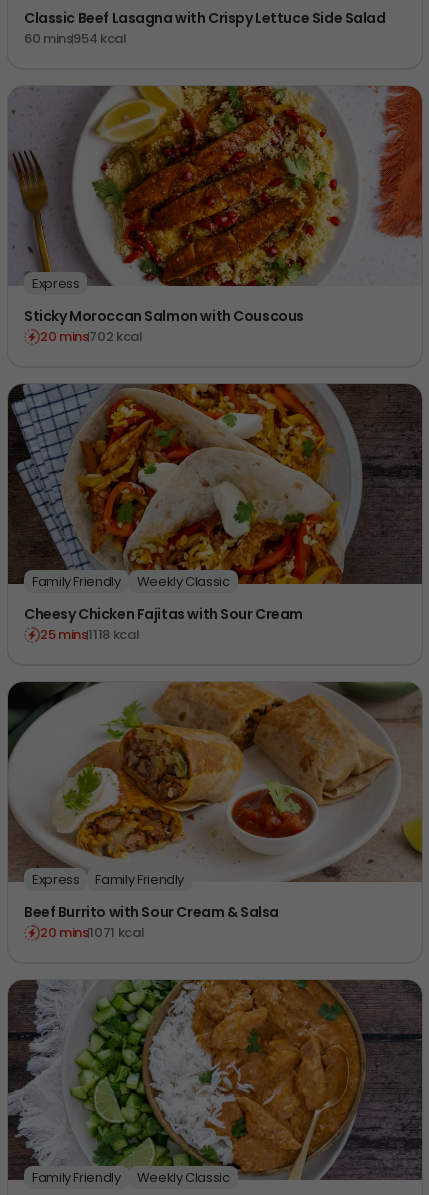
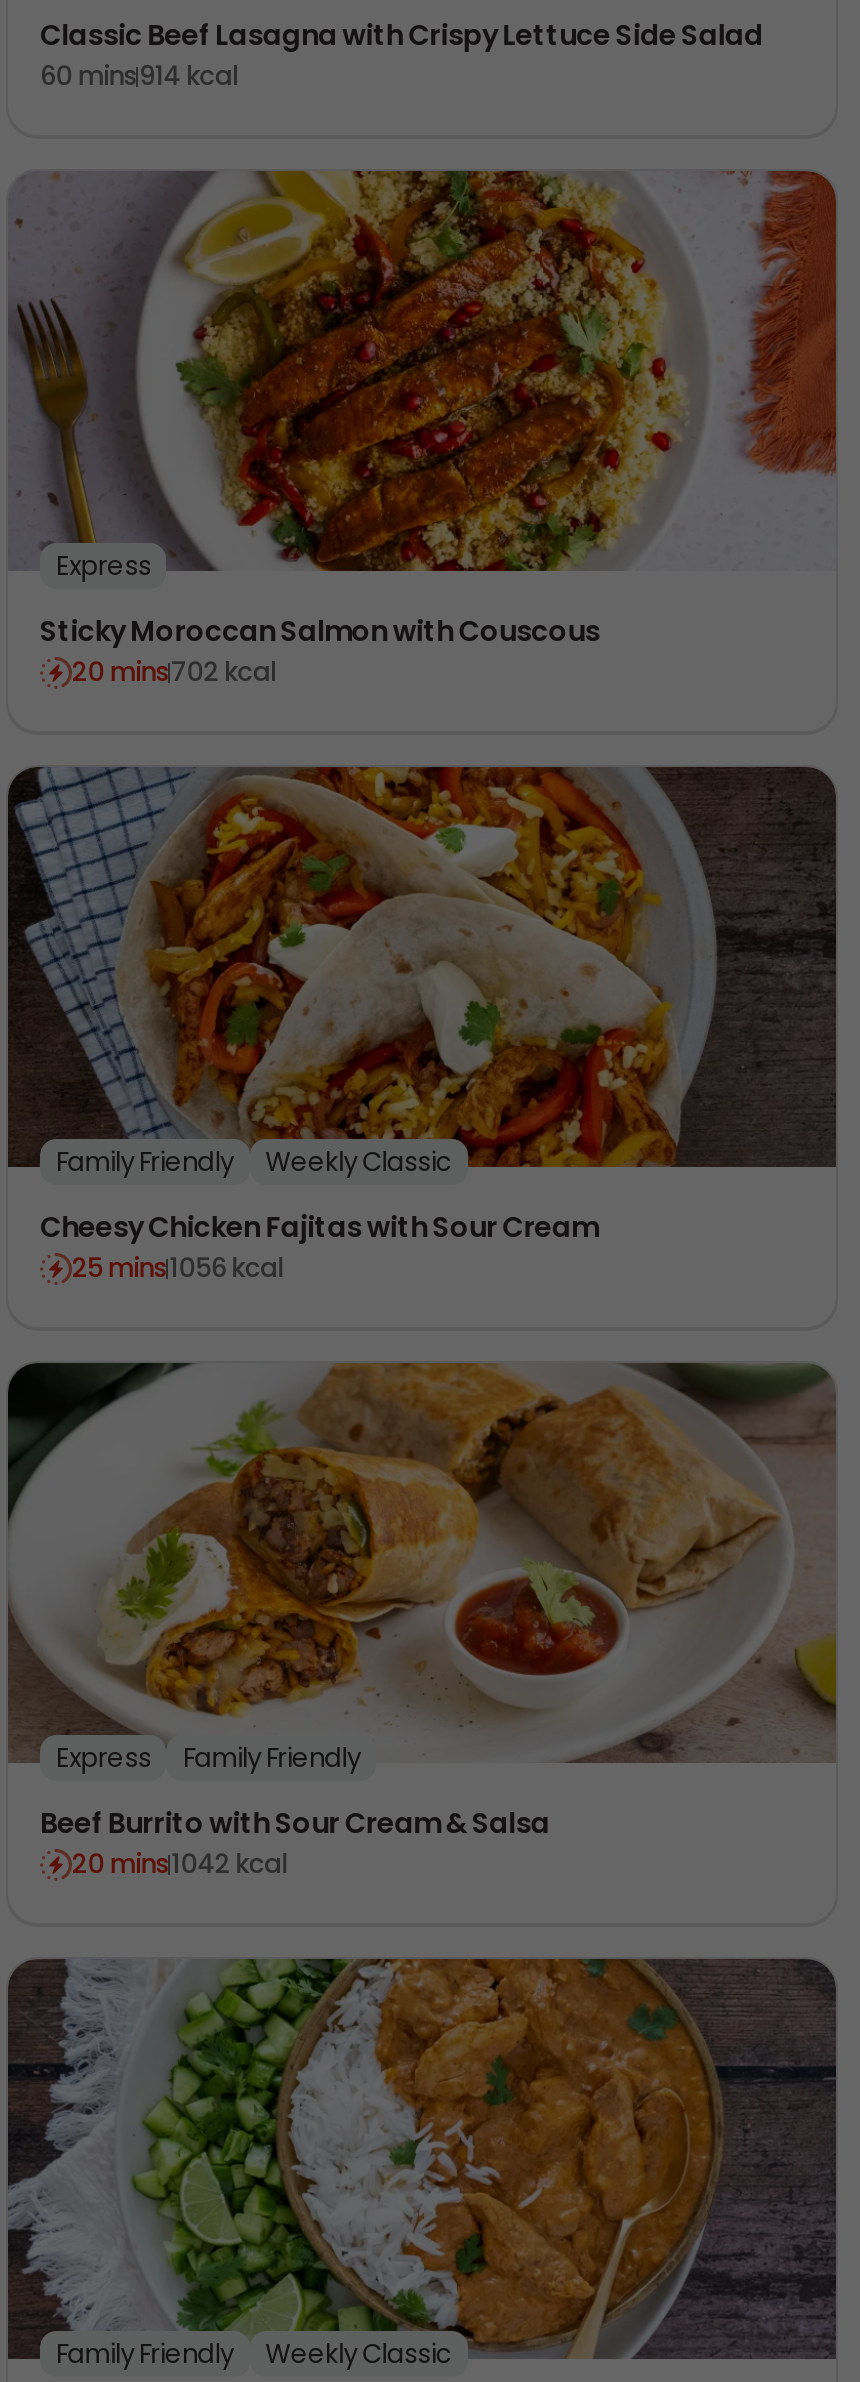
- 60 mins954 kcal
+ 60 mins914 kcal

- 25 mins1118 kcal
+ 25 mins1056 kcal

- 20 mins1071 kcal
+ 20 mins1042 kcal
